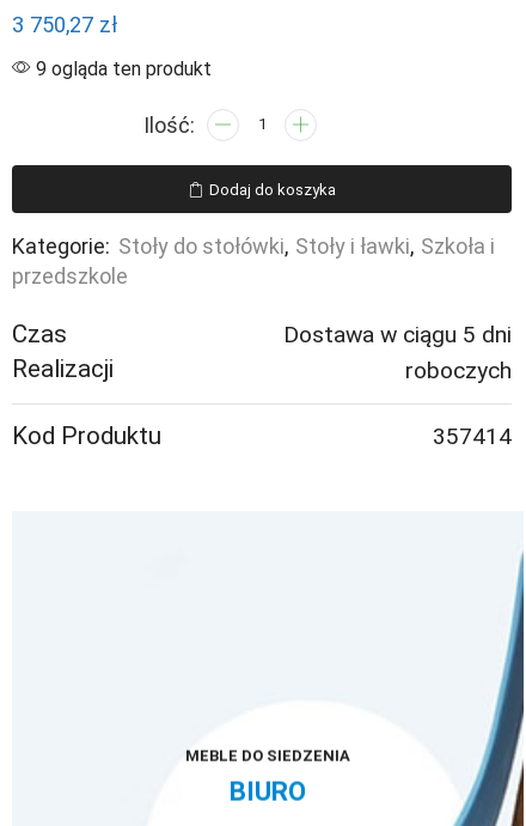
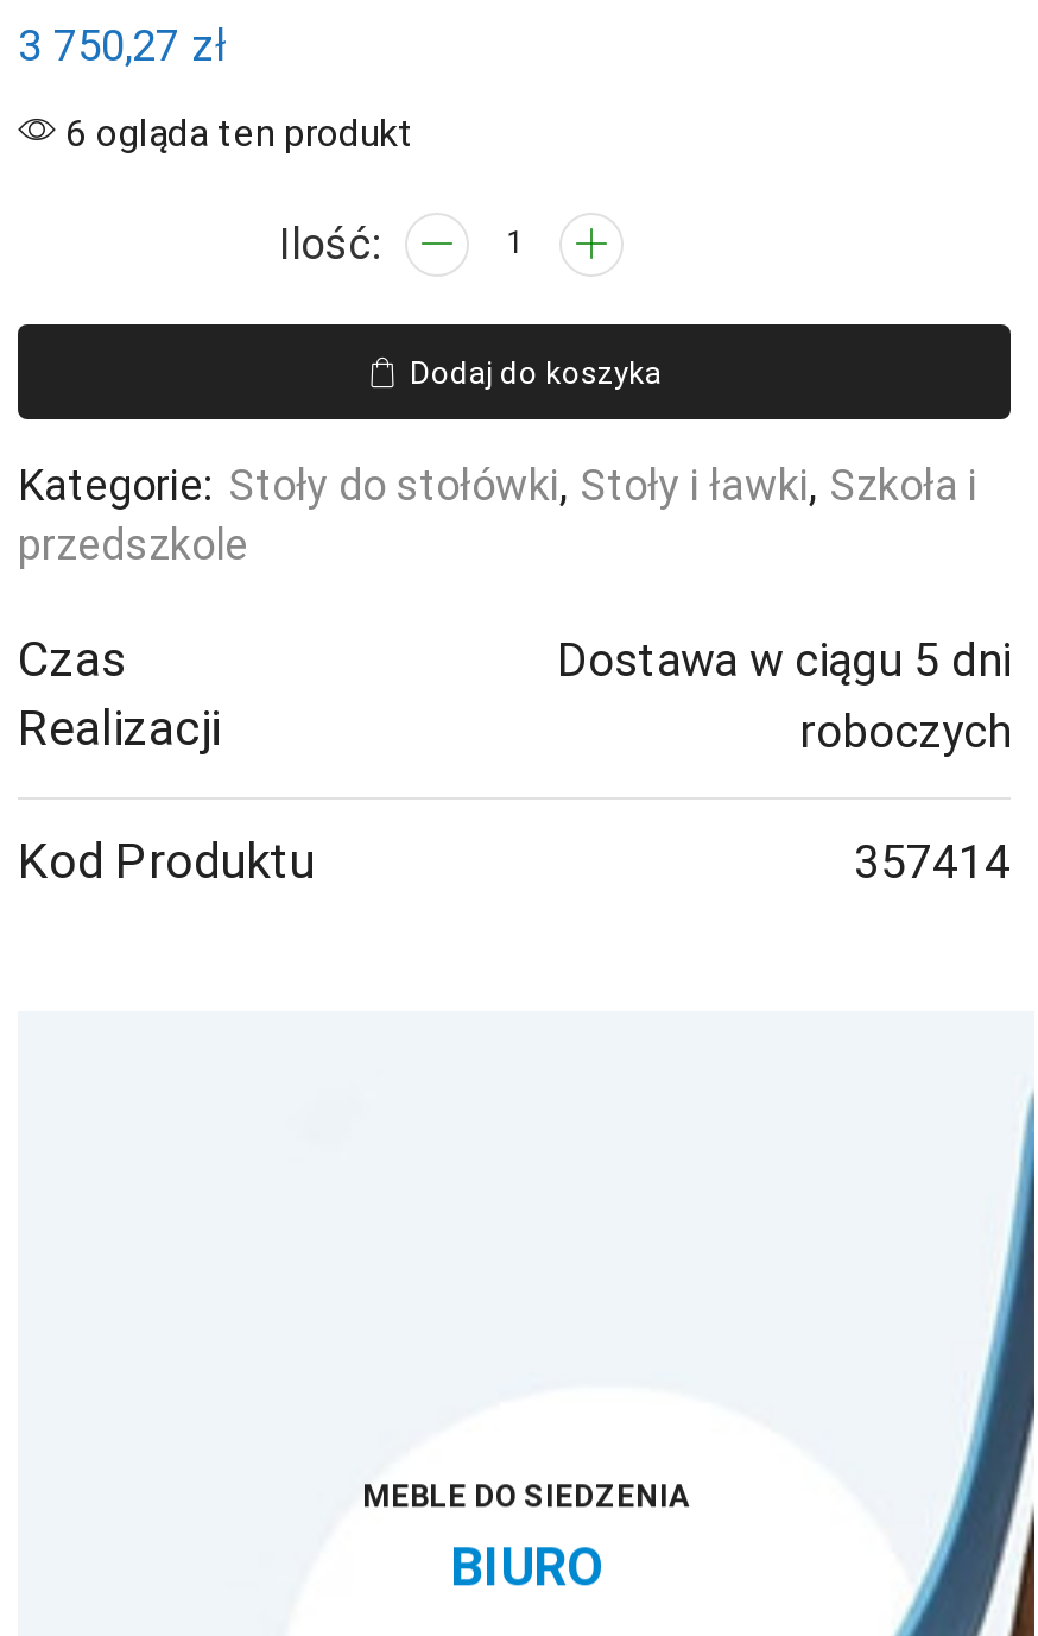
- 9 ogląda ten produkt
+ 6 ogląda ten produkt
